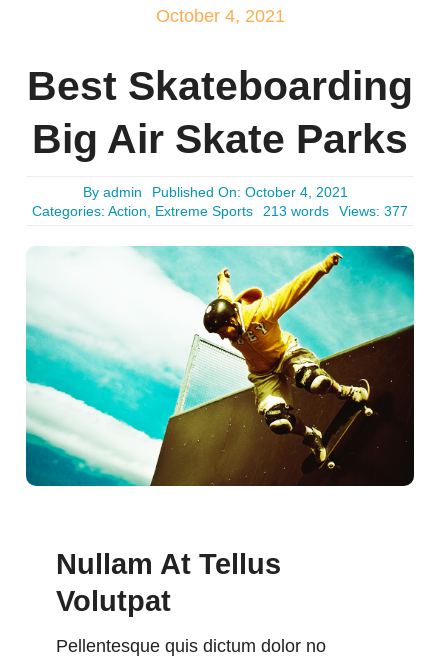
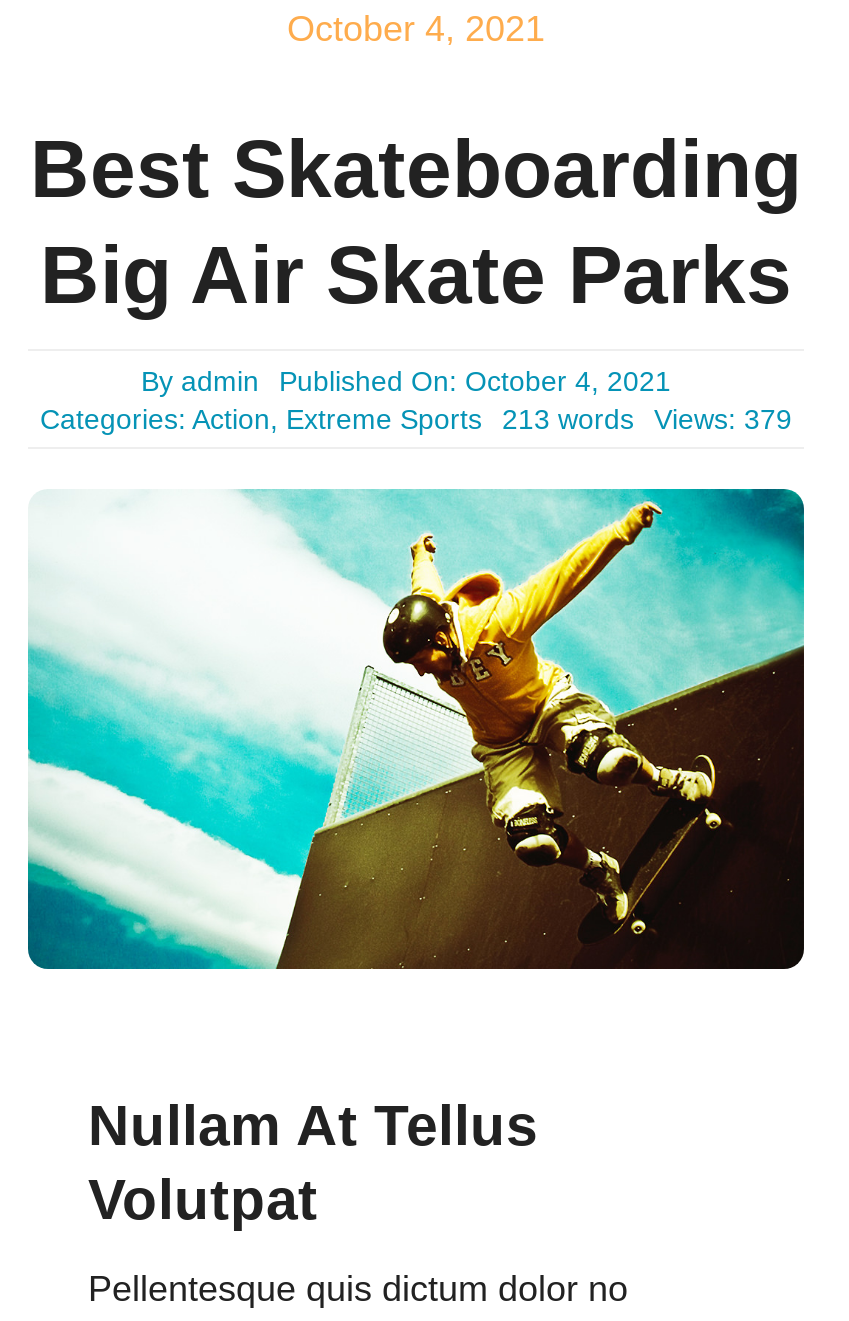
- Categories: Action, Extreme Sports 213 words Views: 377
+ Categories: Action, Extreme Sports 213 words Views: 379
